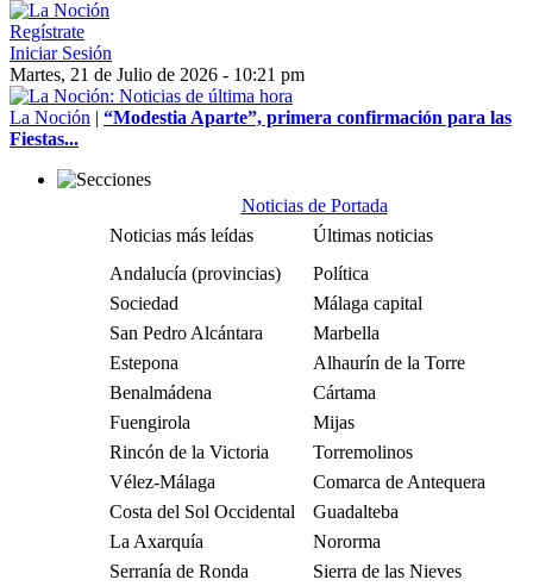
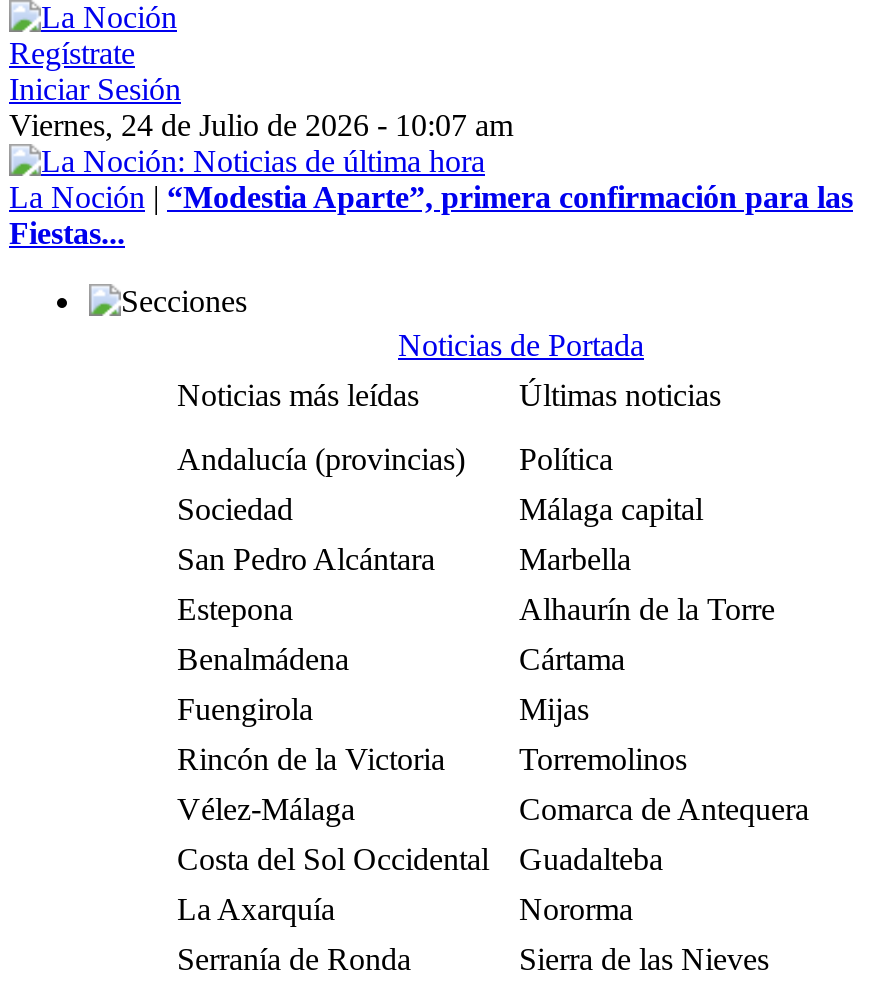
- Martes, 21 de Julio de 2026 - 10:21 pm
+ Viernes, 24 de Julio de 2026 - 10:07 am
